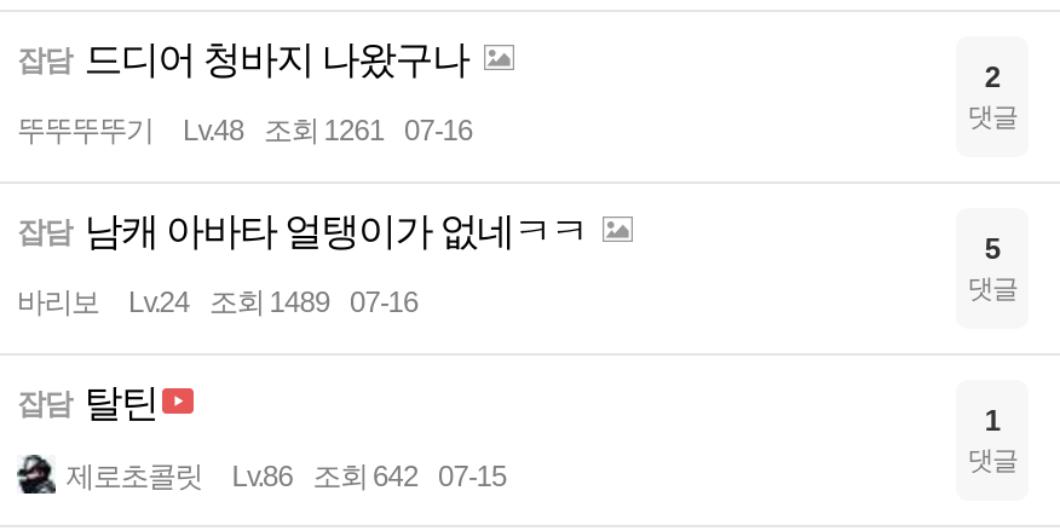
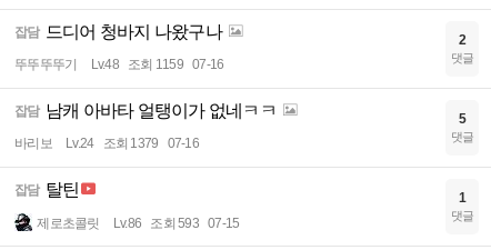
- 뚜뚜뚜뚜기 Lv.48 조회 1261 07-16
+ 뚜뚜뚜뚜기 Lv.48 조회 1159 07-16

- 바리보 Lv.24 조회 1489 07-16
+ 바리보 Lv.24 조회 1379 07-16

- 제로초콜릿 Lv.86 조회 642 07-15
+ 제로초콜릿 Lv.86 조회 593 07-15
